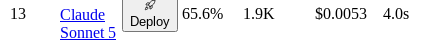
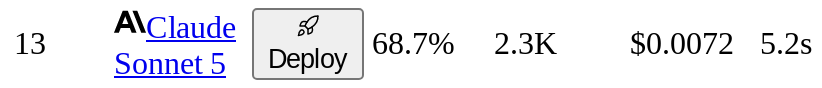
- 65.6%
- 1.9K
- $0.0053
- 4.0s
+ 68.7%
+ 2.3K
+ $0.0072
+ 5.2s
